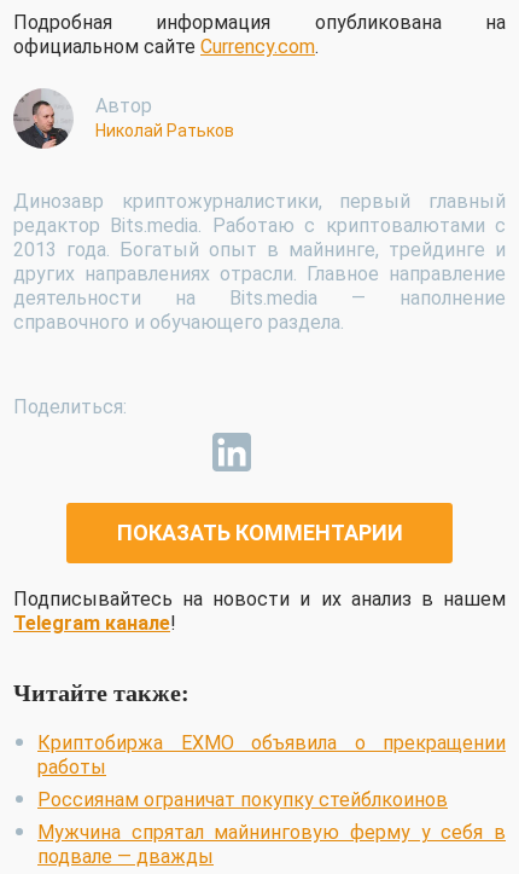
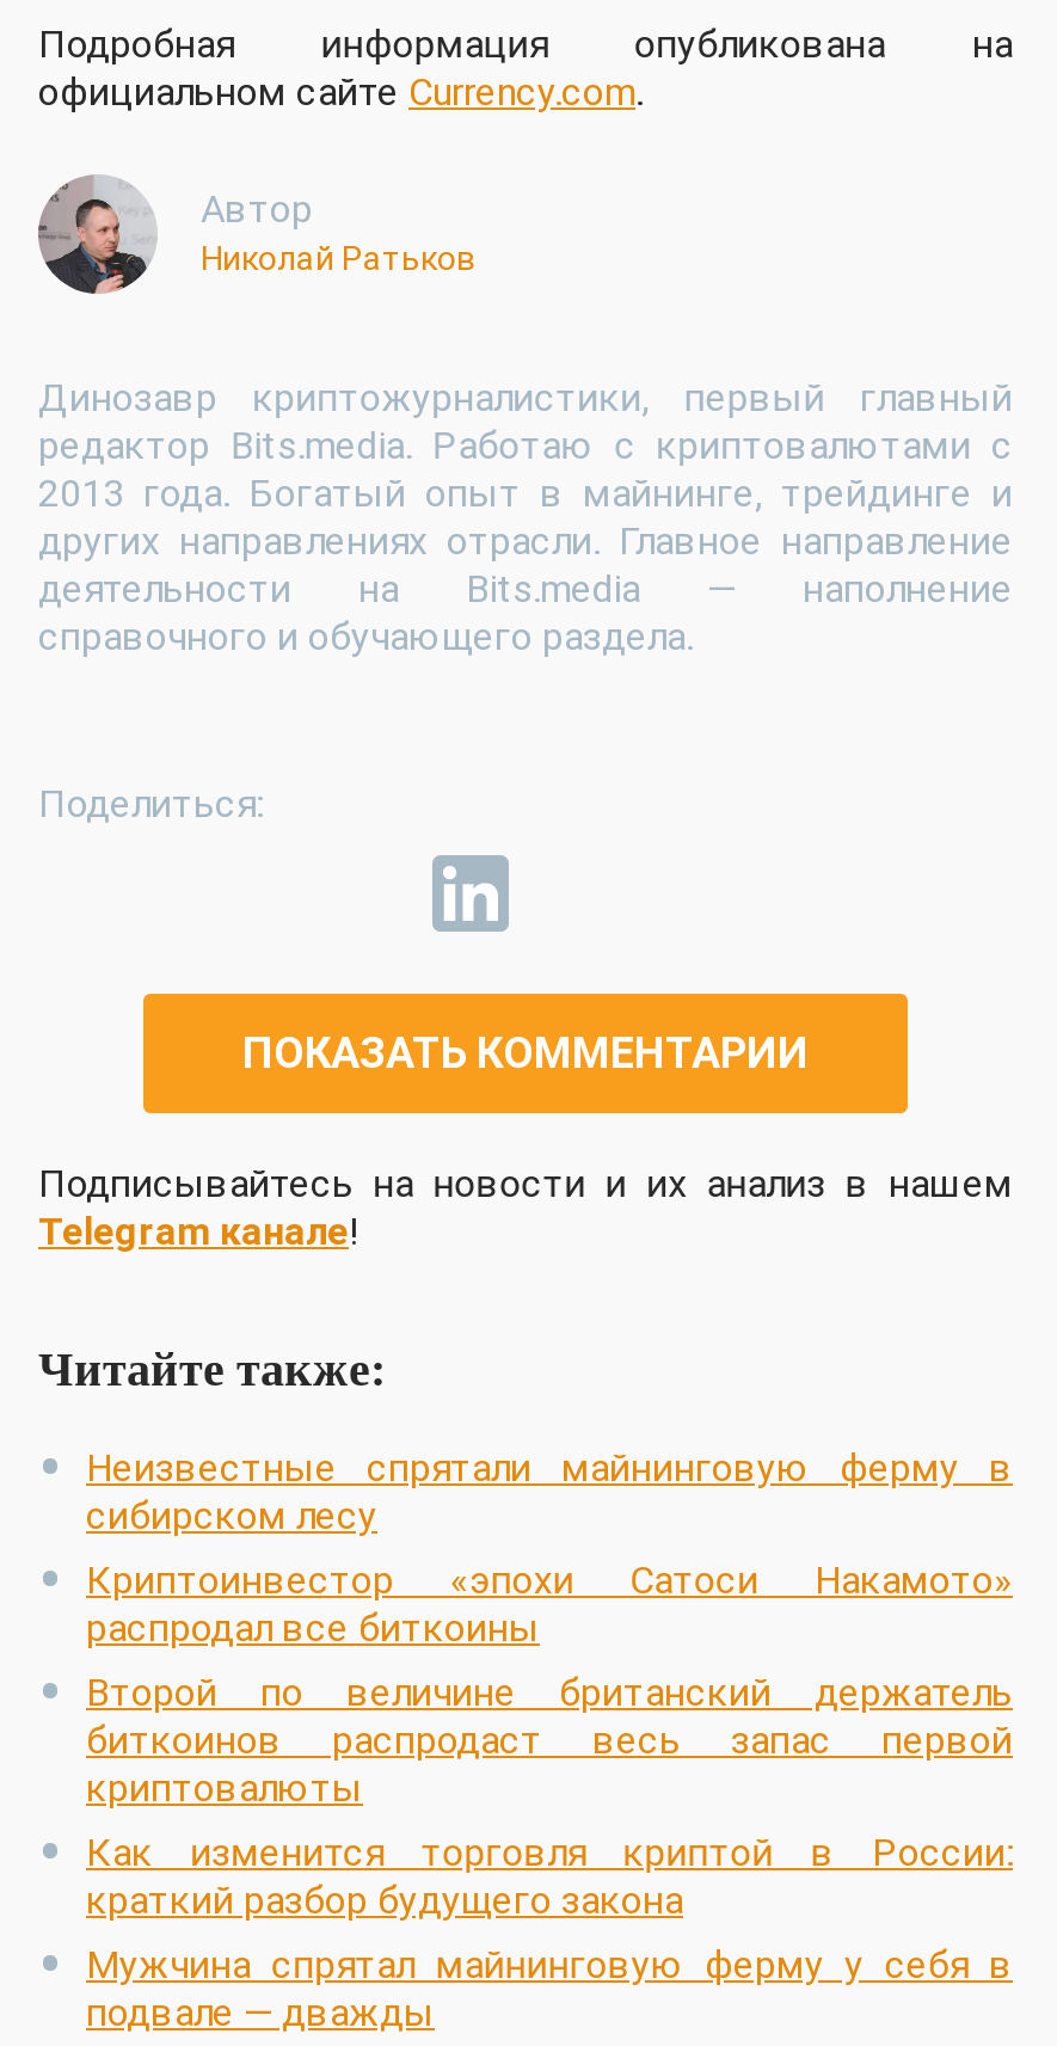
- Криптобиржа EXMO объявила о прекращении
- работы
- Россиянам ограничат покупку стейблкоинов
+ Неизвестные спрятали майнинговую ферму в
+ сибирском лесу
+ Криптоинвестор «эпохи Сатоси Накамото»
+ распродал все биткоины
+ Второй по величине британский держатель
+ биткоинов распродаст весь запас первой
+ криптовалюты
+ Как изменится торговля криптой в России:
+ краткий разбор будущего закона
